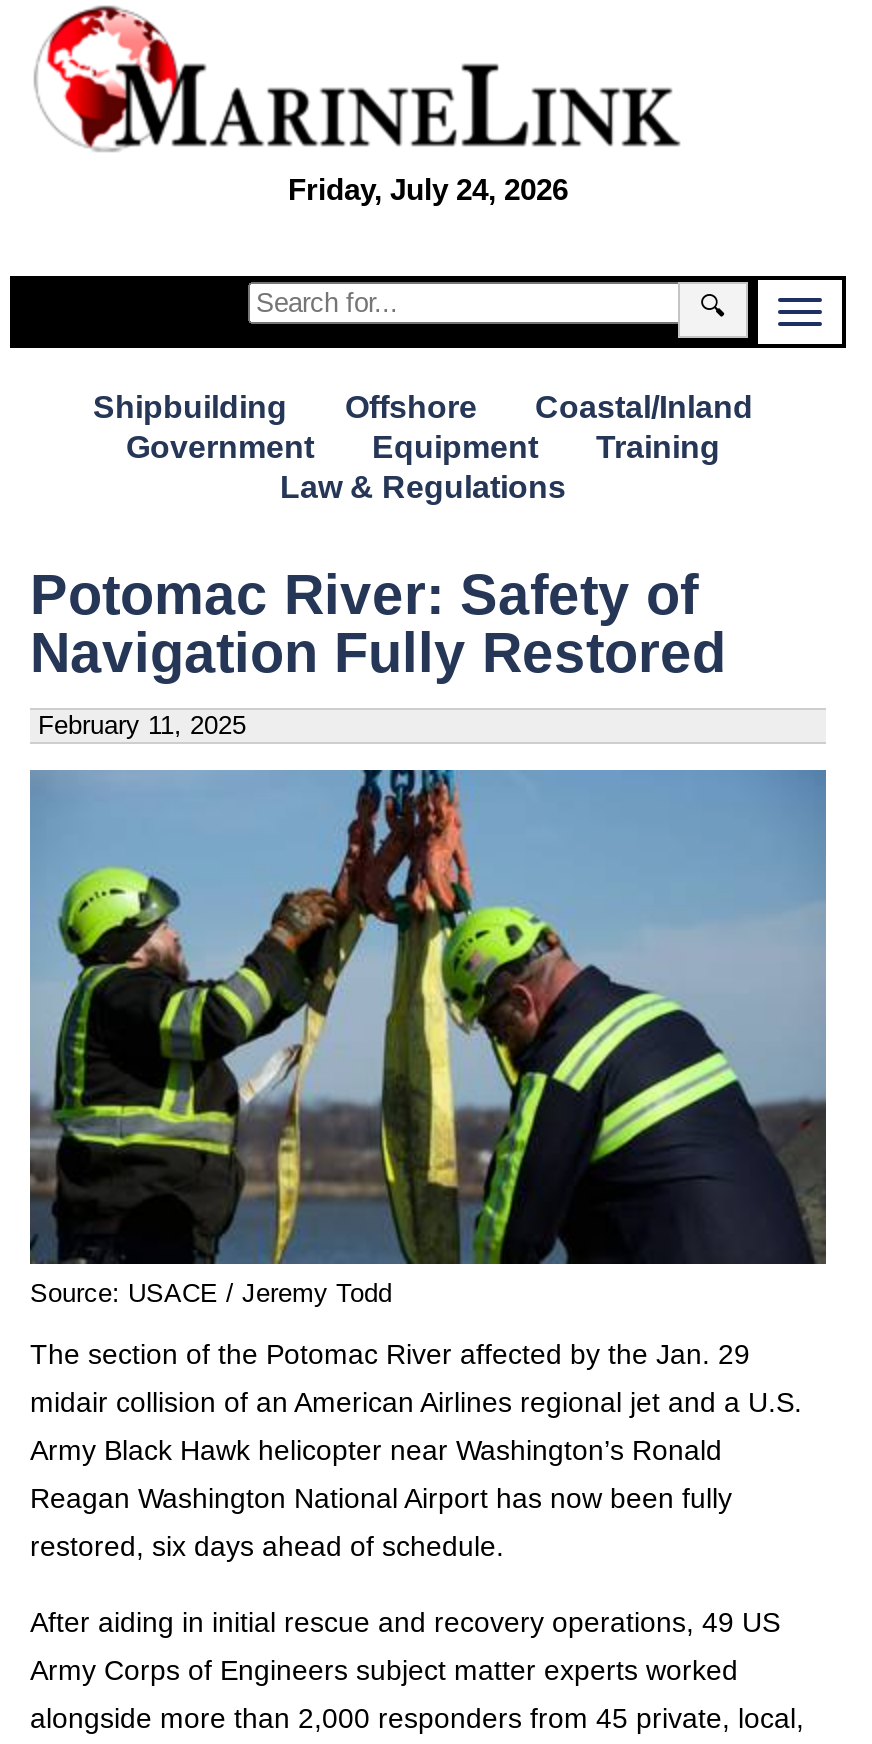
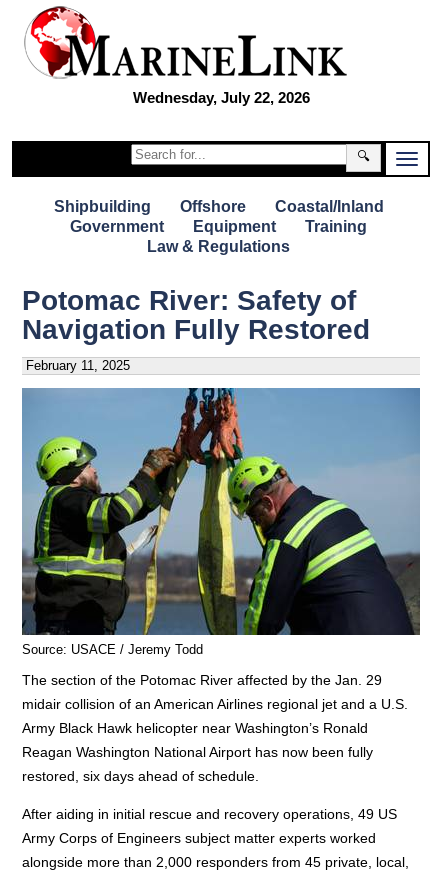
- Friday, July 24, 2026
+ Wednesday, July 22, 2026
